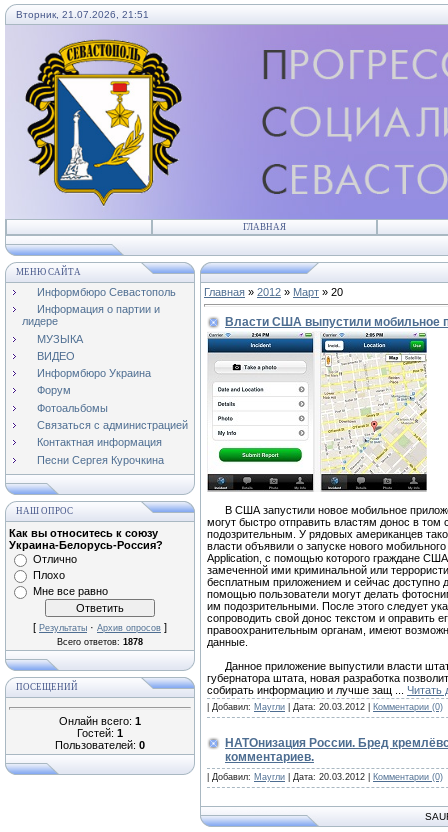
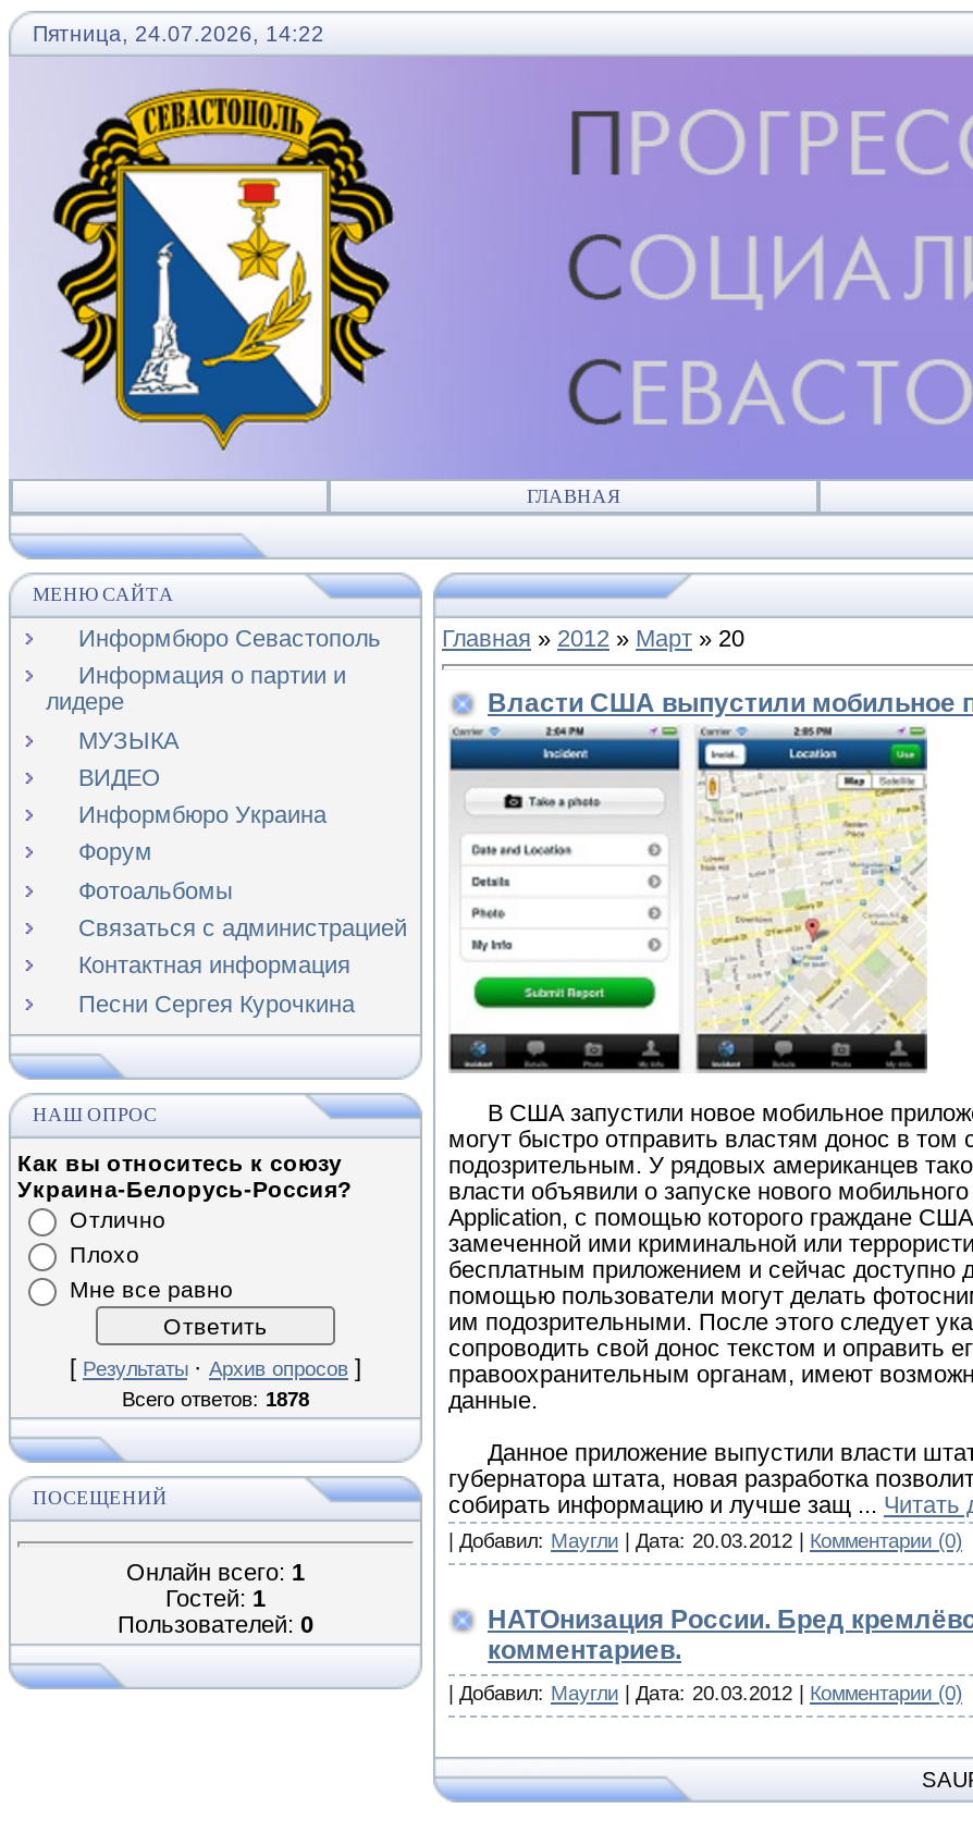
- Вторник, 21.07.2026, 21:51
+ Пятница, 24.07.2026, 14:22
